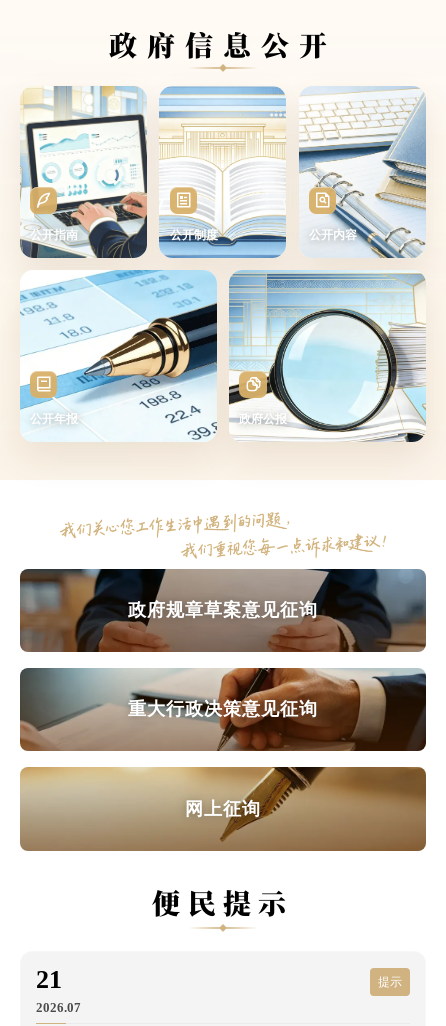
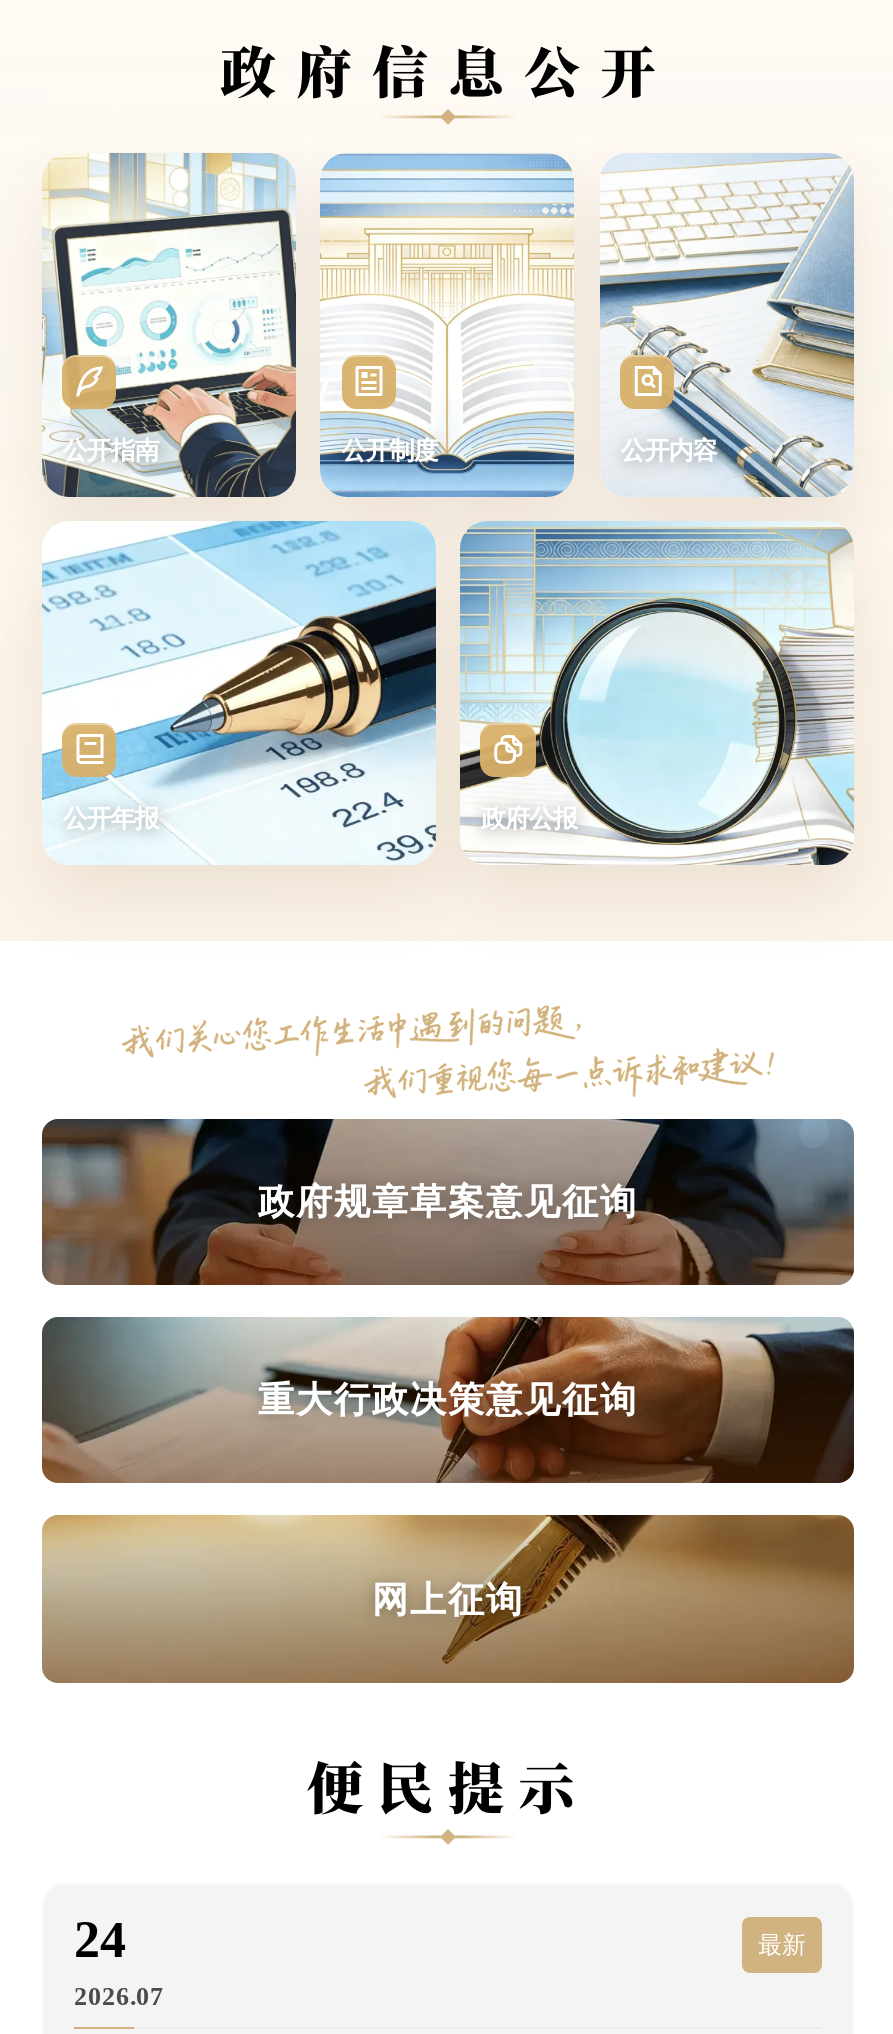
- 21
+ 24

- 提示
+ 最新
